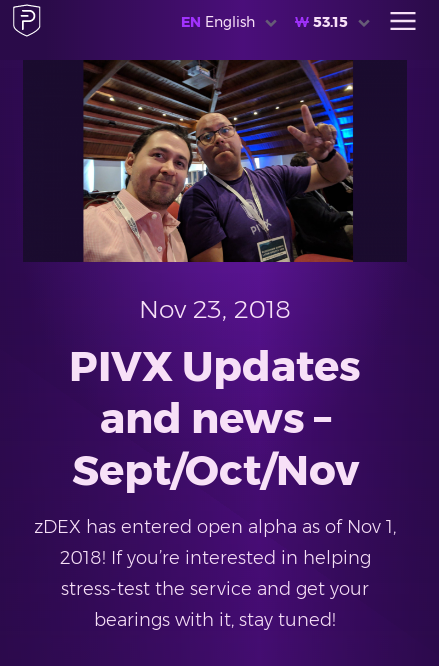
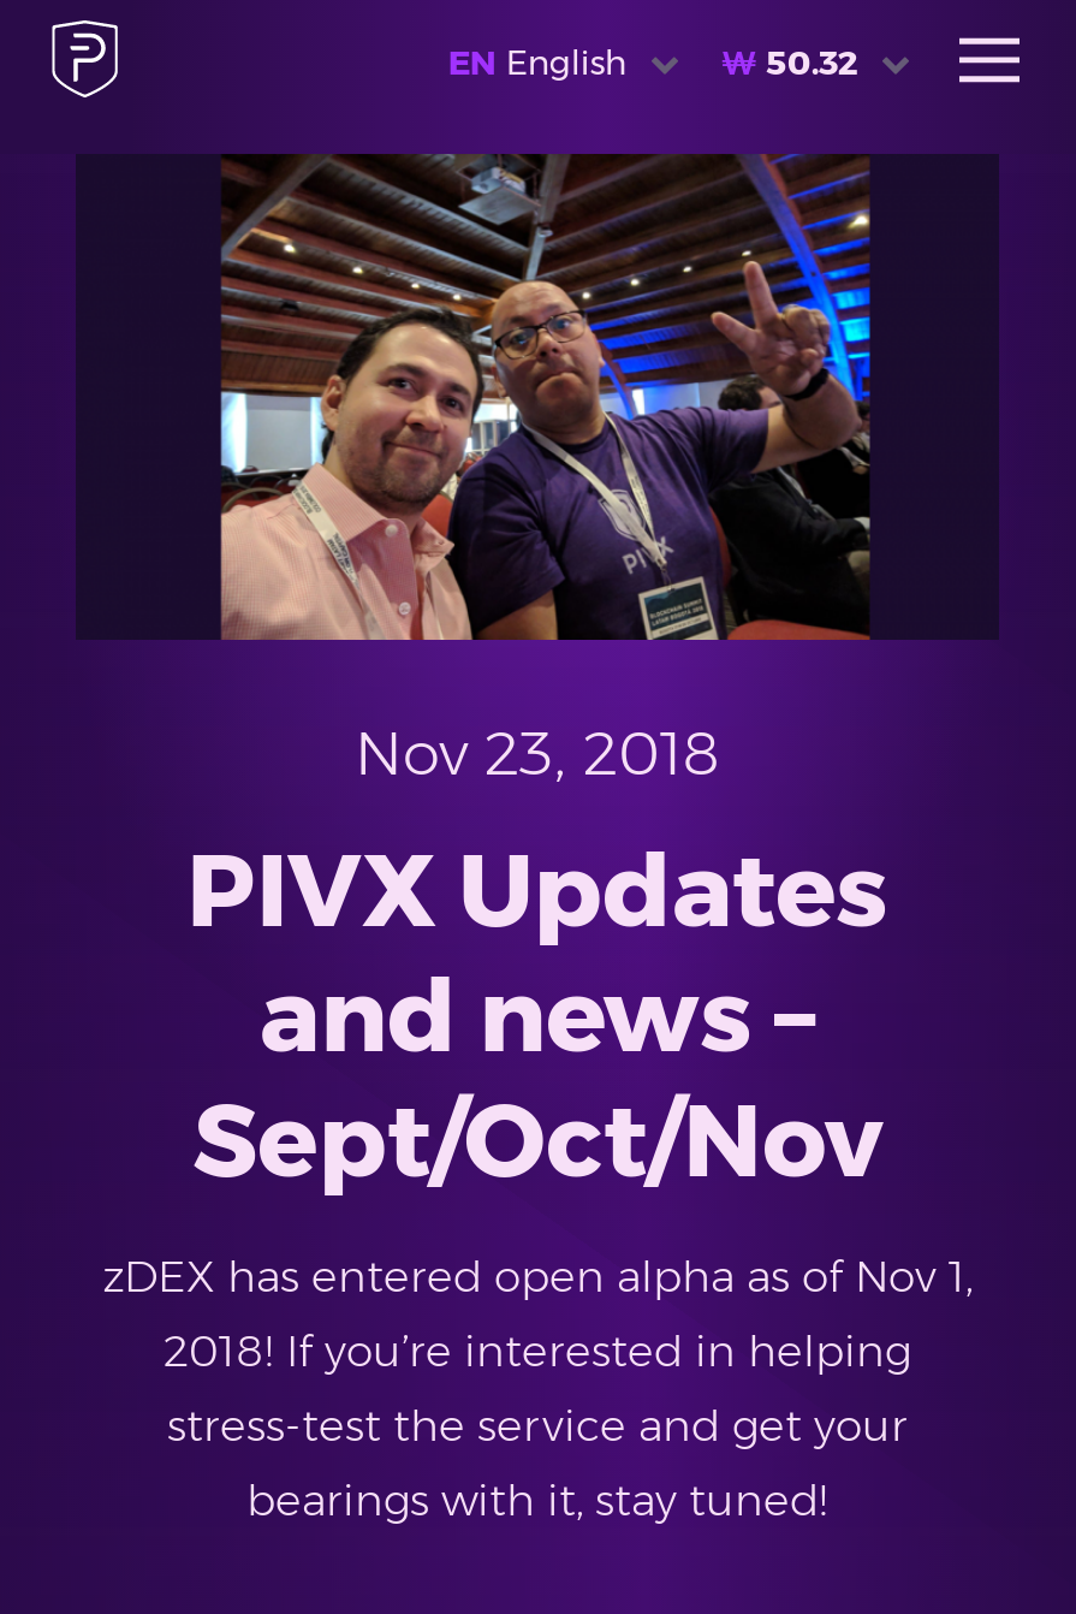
- ₩ 53.15
+ ₩ 50.32
